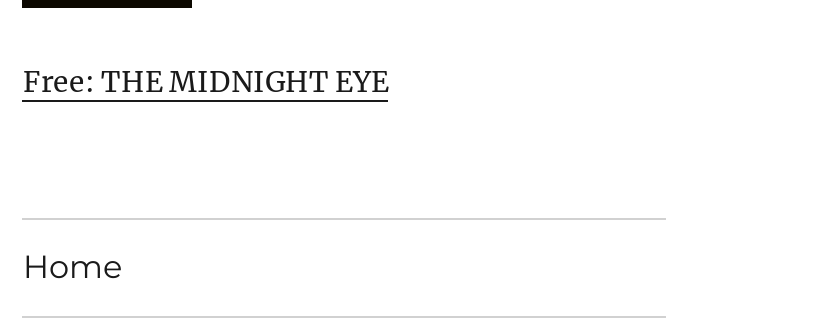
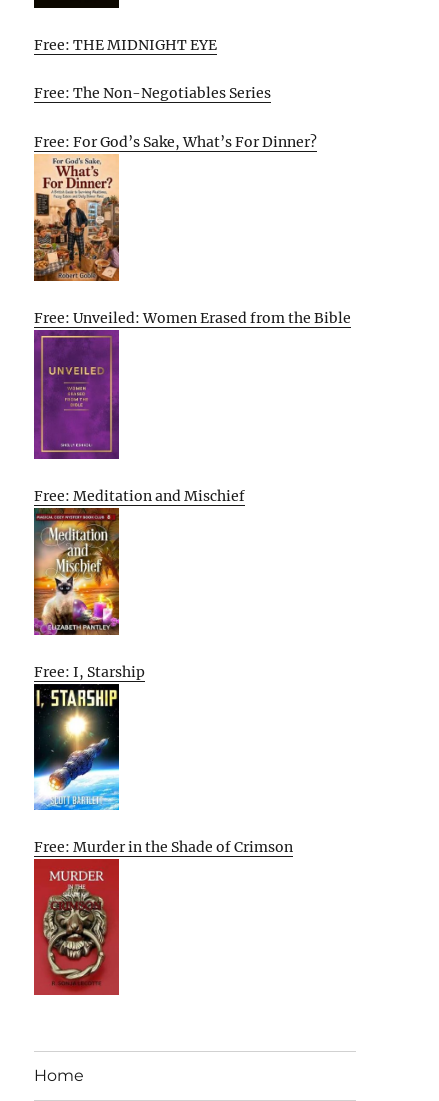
+ [image]
+ Free: Unveiled: Women Erased from the Bible

+ [image]
+ Free: Meditation and Mischief

+ [image]
+ Free: I, Starship

+ [image]
+ Free: Murder in the Shade of Crimson

+ [image]

+ Free: The Non-Negotiables Series
+ Free: For God’s Sake, What’s For Dinner?
